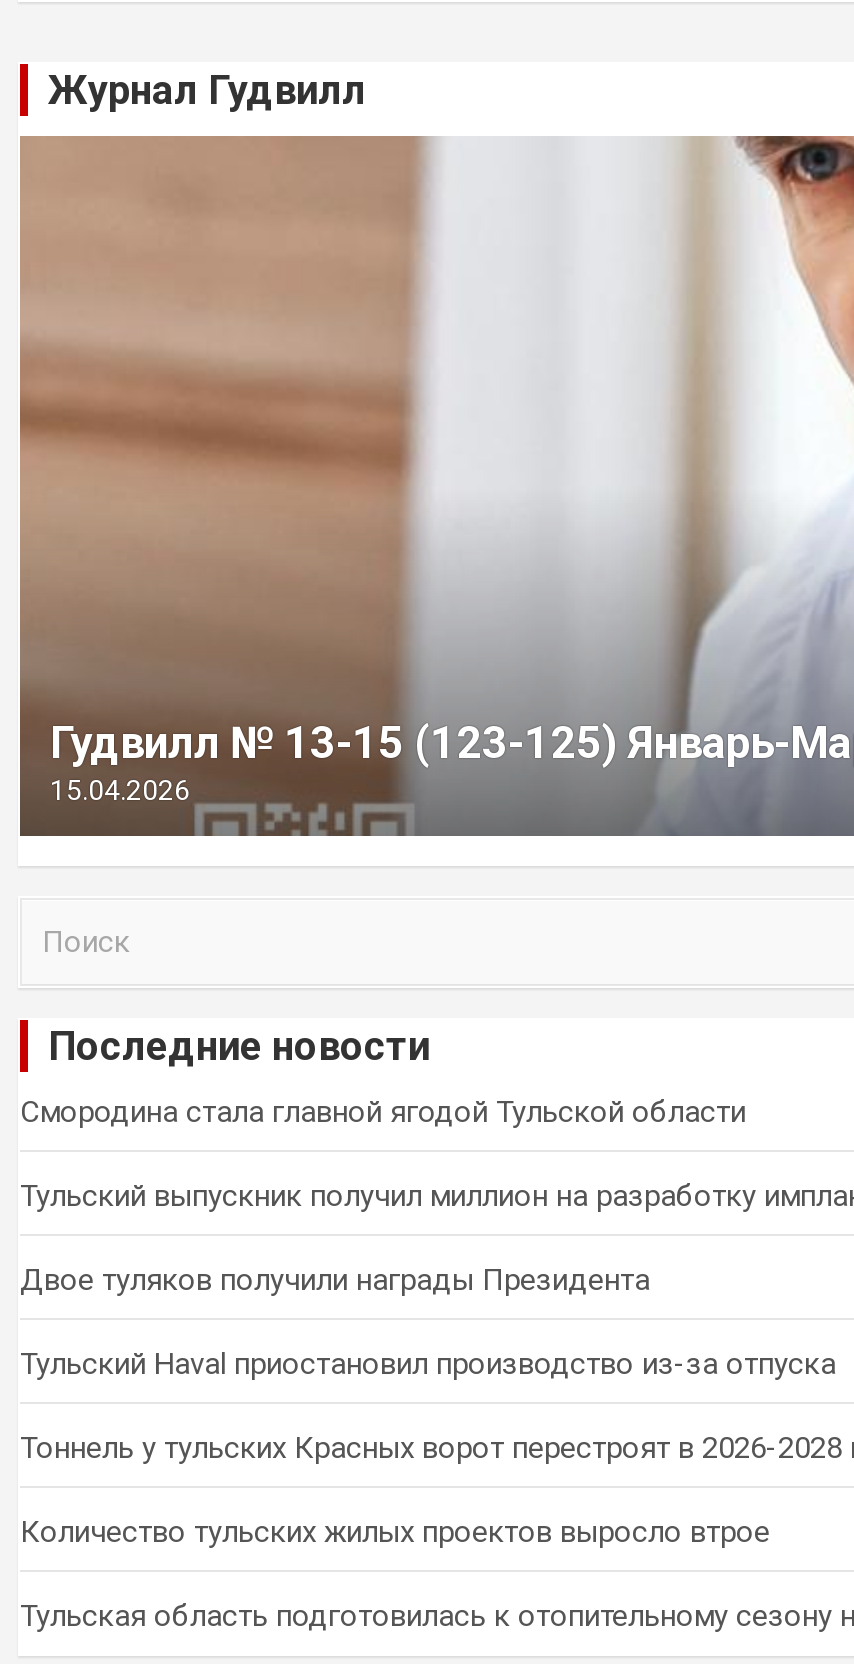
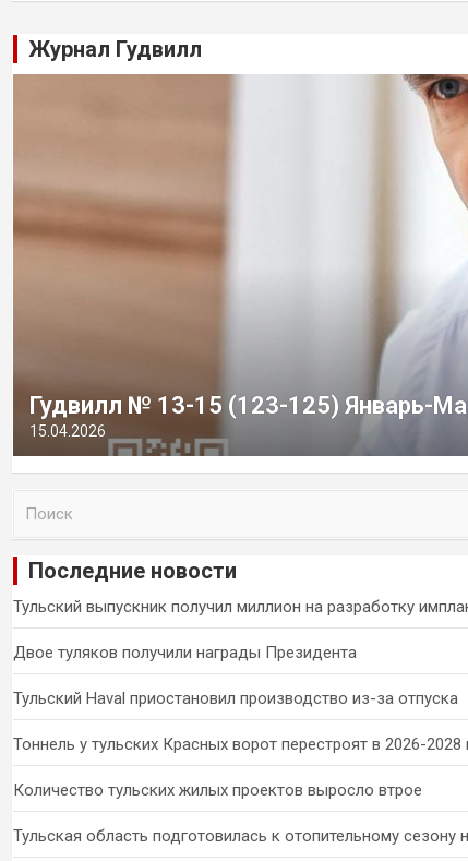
- Смородина стала главной ягодой Тульской области
